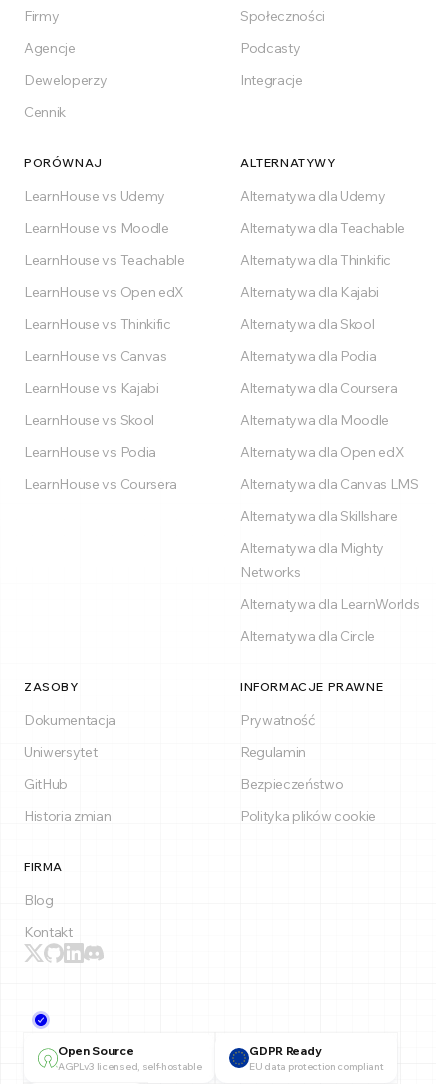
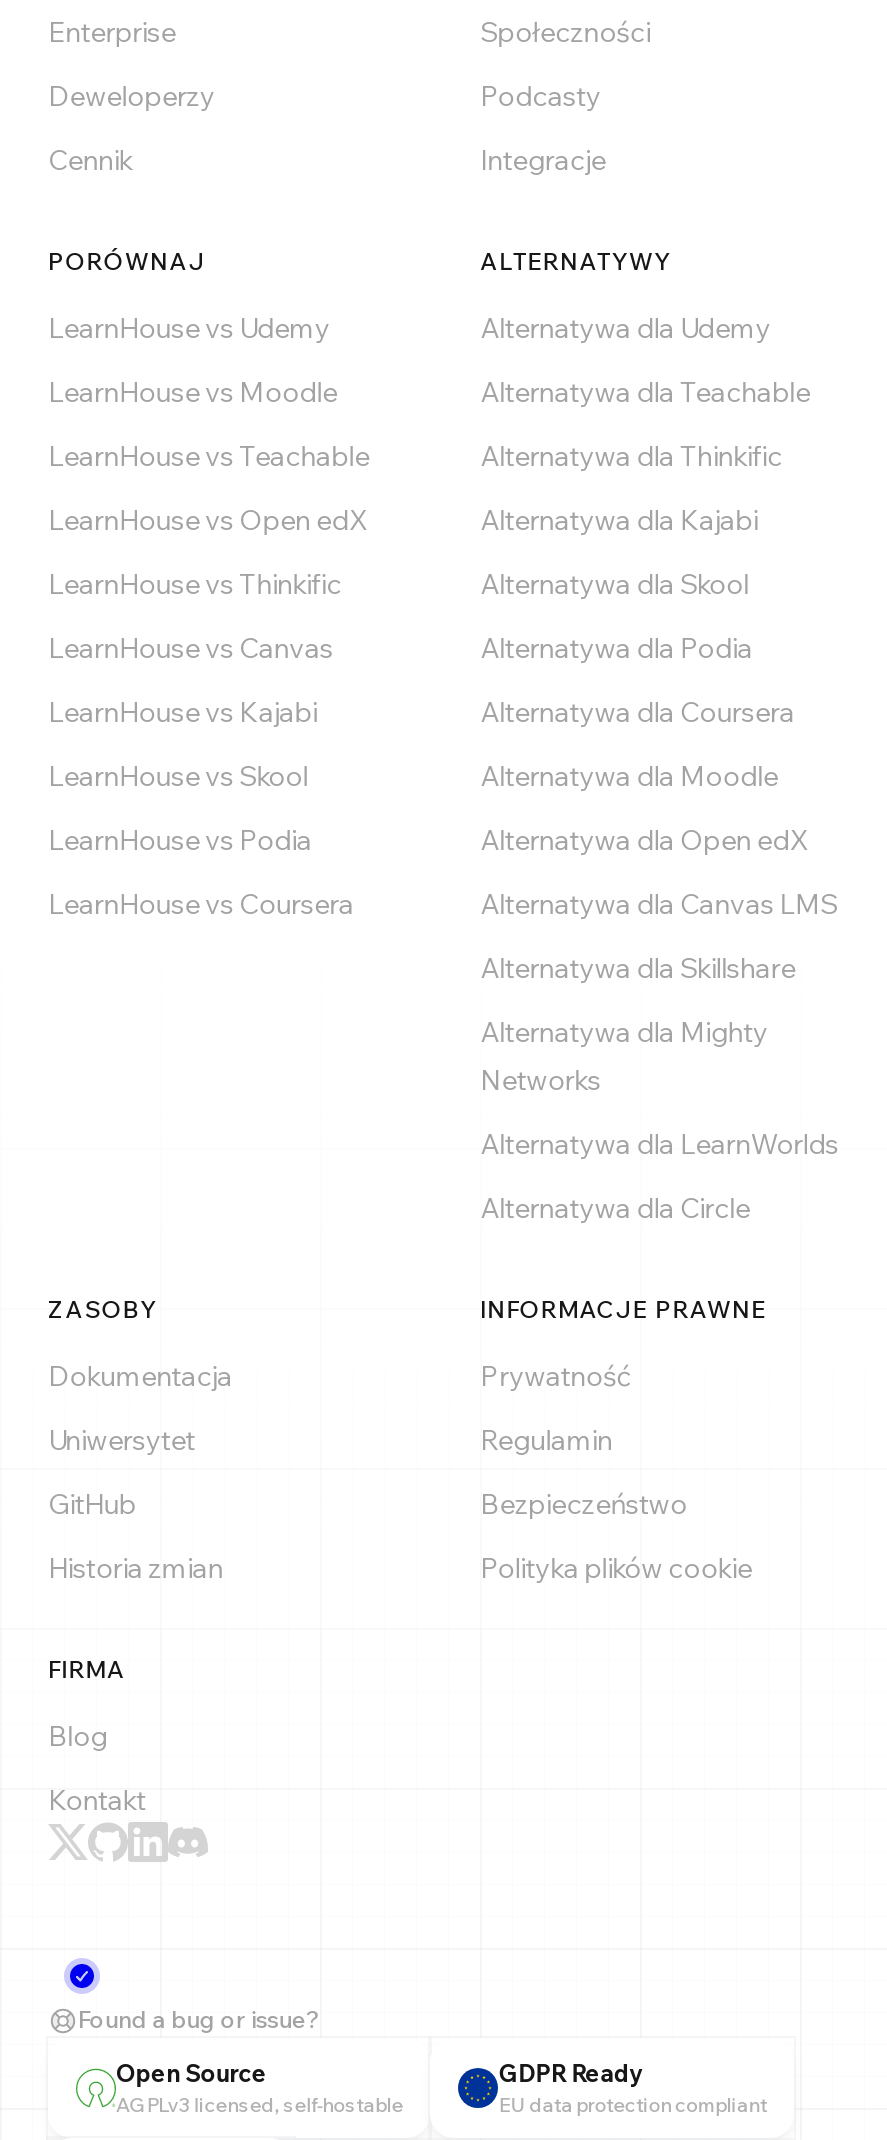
- Firmy
- Agencje
+ Enterprise

moved up: Deweloperzy | Cennik

moved up: PORÓWNAJ | LearnHouse vs Udemy | LearnHouse vs Moodle | ... | Blog | Kontakt

+ Found a bug or issue?
